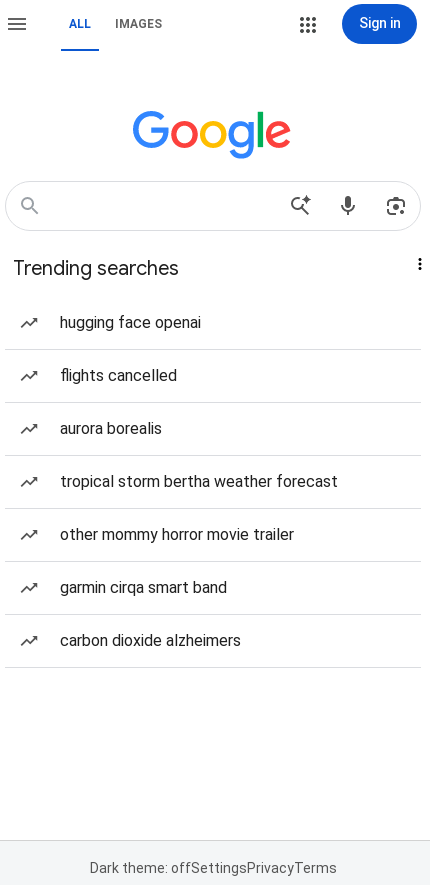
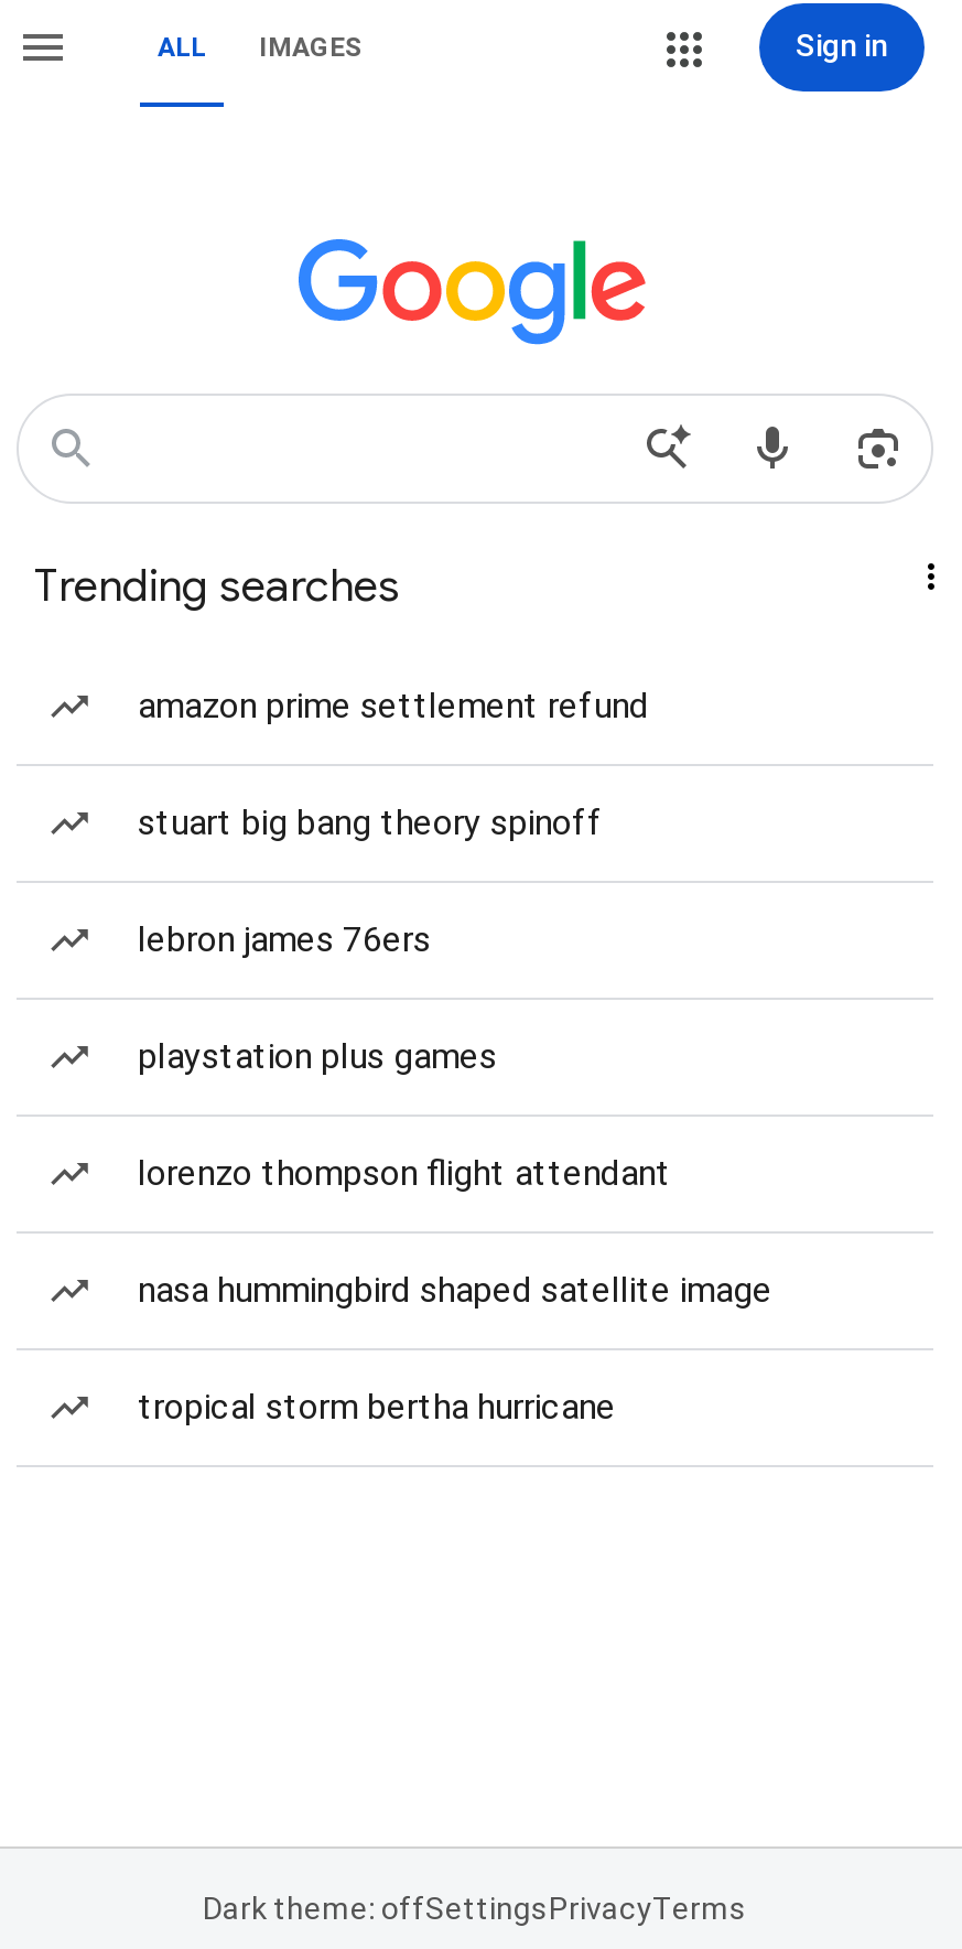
- hugging face openai
+ amazon prime settlement refund

- flights cancelled
+ stuart big bang theory spinoff

- aurora borealis
+ lebron james 76ers

- tropical storm bertha weather forecast
+ playstation plus games

- other mommy horror movie trailer
+ lorenzo thompson flight attendant

- garmin cirqa smart band
+ nasa hummingbird shaped satellite image

- carbon dioxide alzheimers
+ tropical storm bertha hurricane
